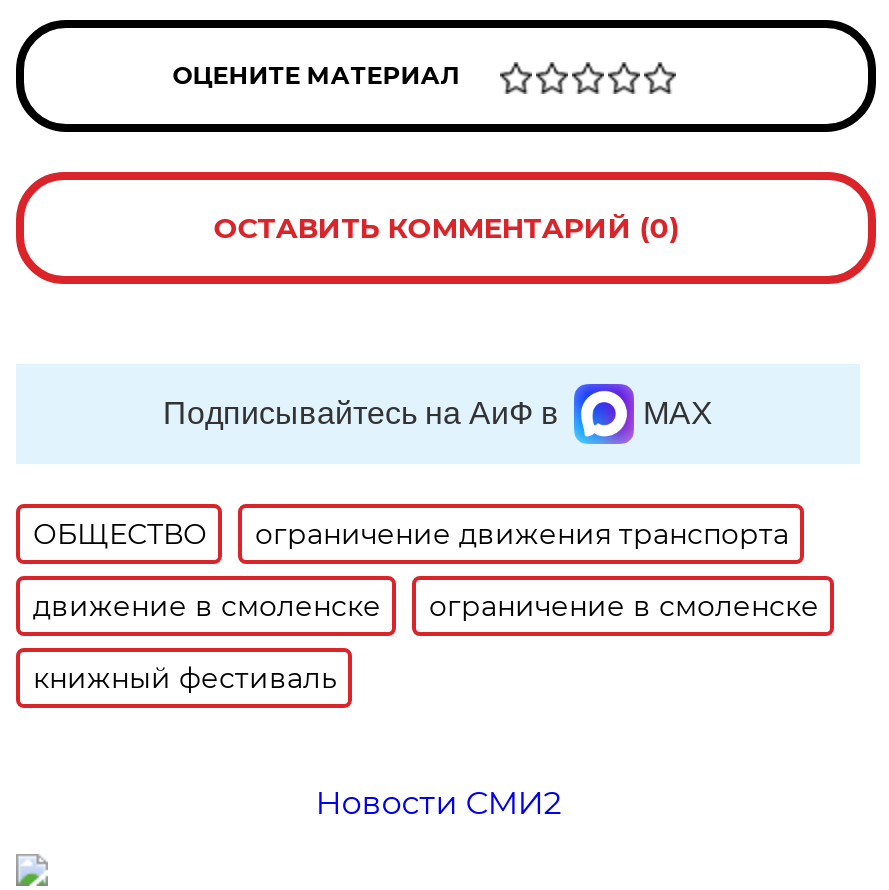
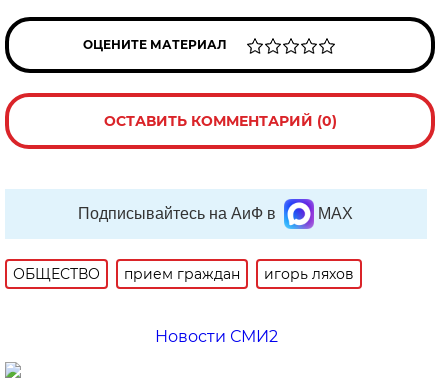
- ограничение движения транспорта
- движение в смоленске
- ограничение в смоленске
- книжный фестиваль
+ прием граждан
+ игорь ляхов
